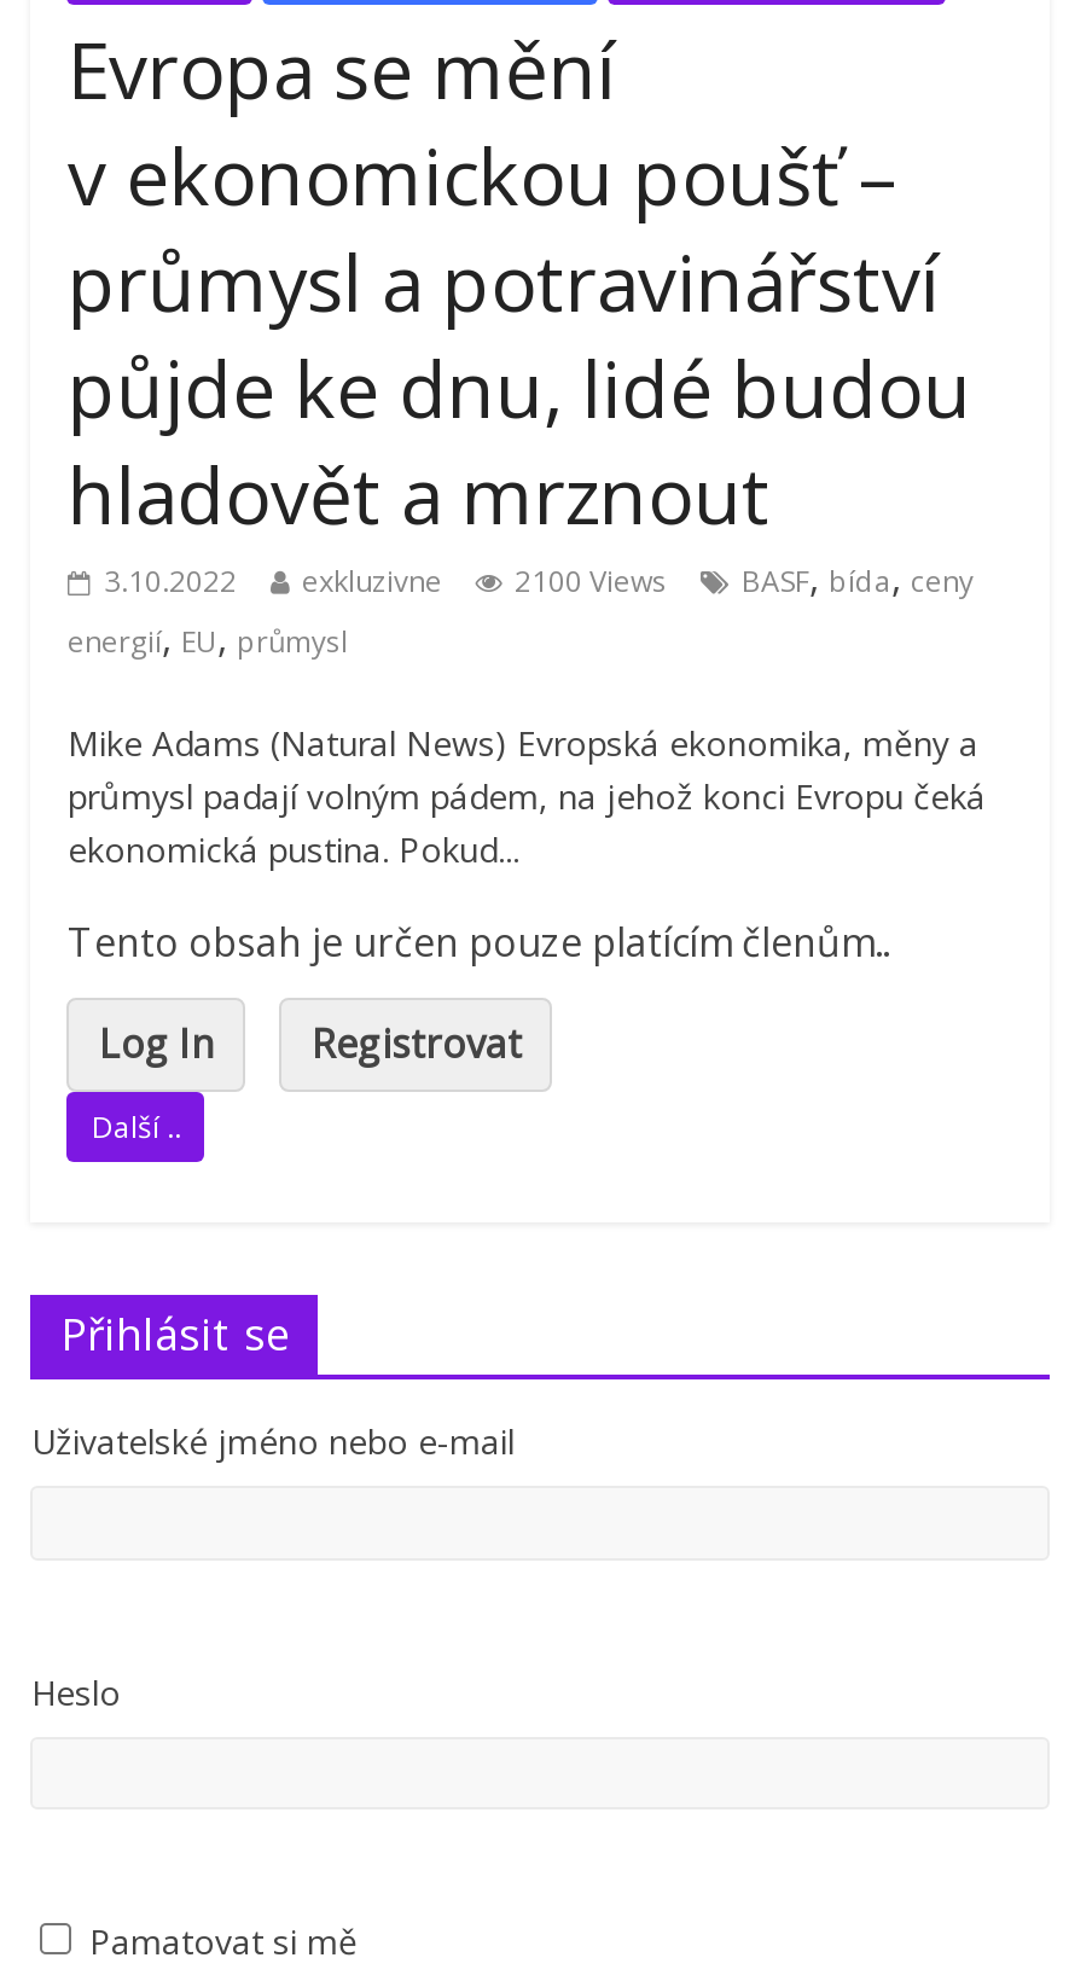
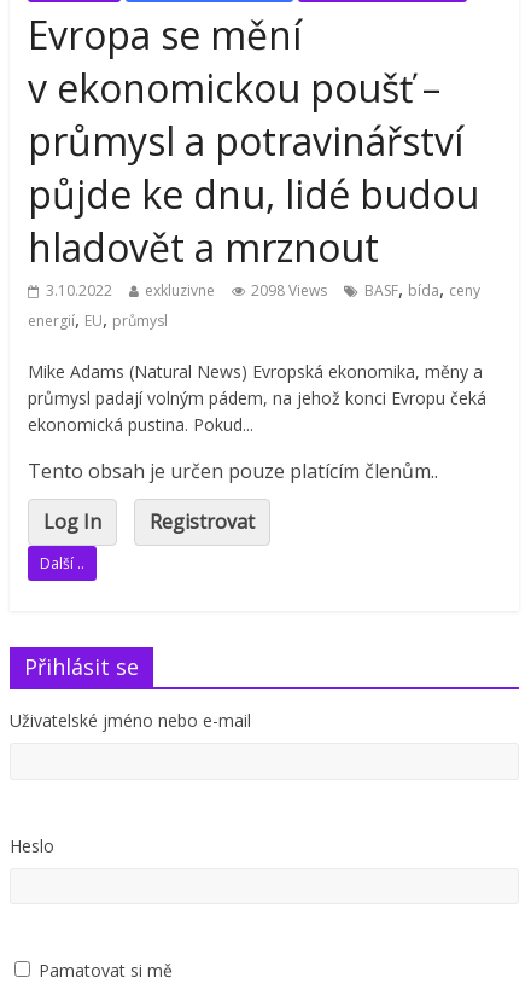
- 3.10.2022 exkluzivne 2100 Views BASF, bída, ceny
+ 3.10.2022 exkluzivne 2098 Views BASF, bída, ceny
